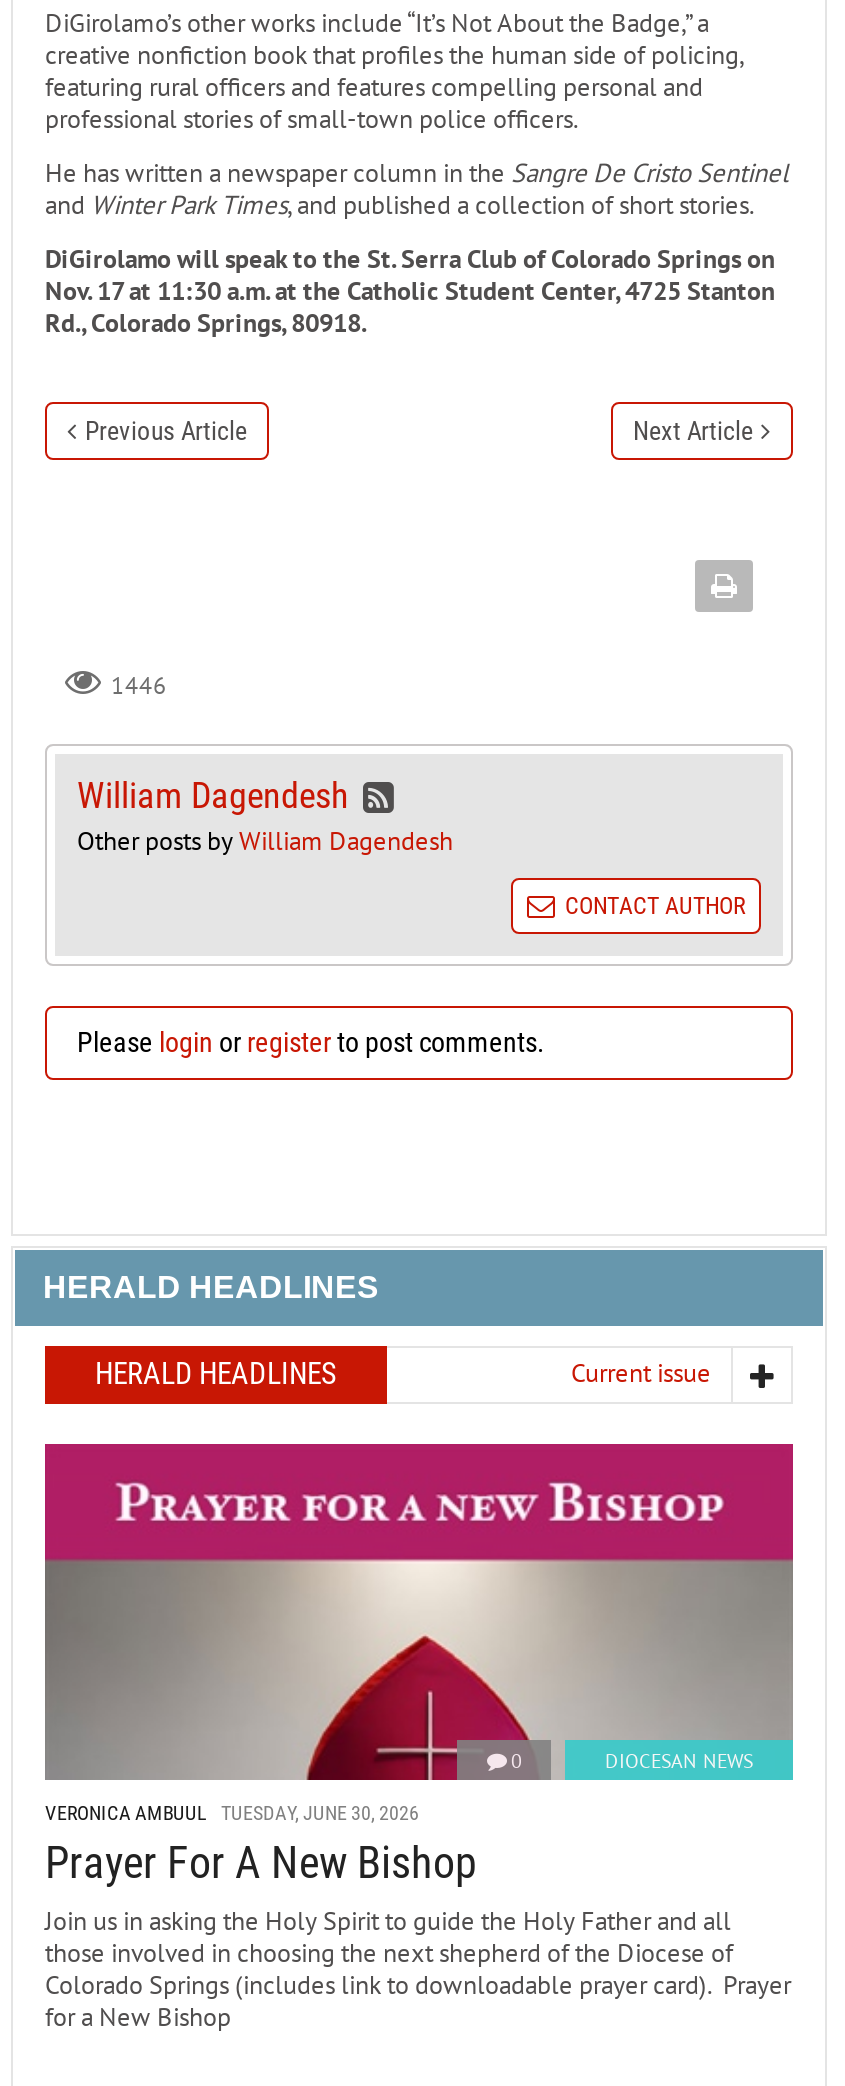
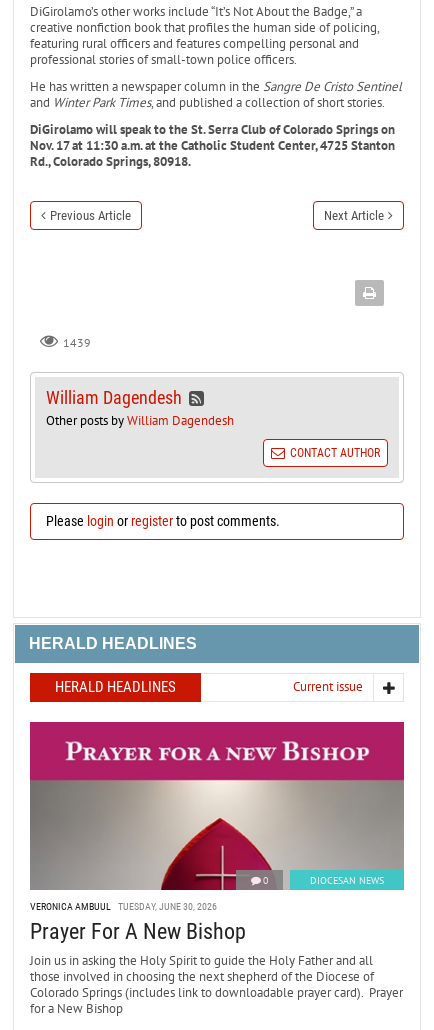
- 1446
+ 1439
